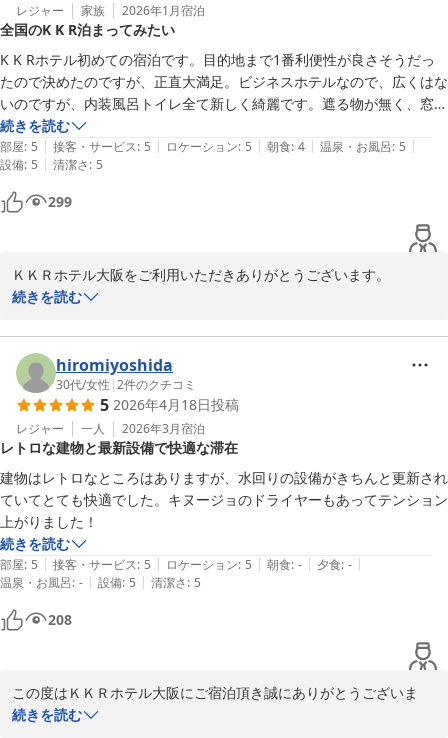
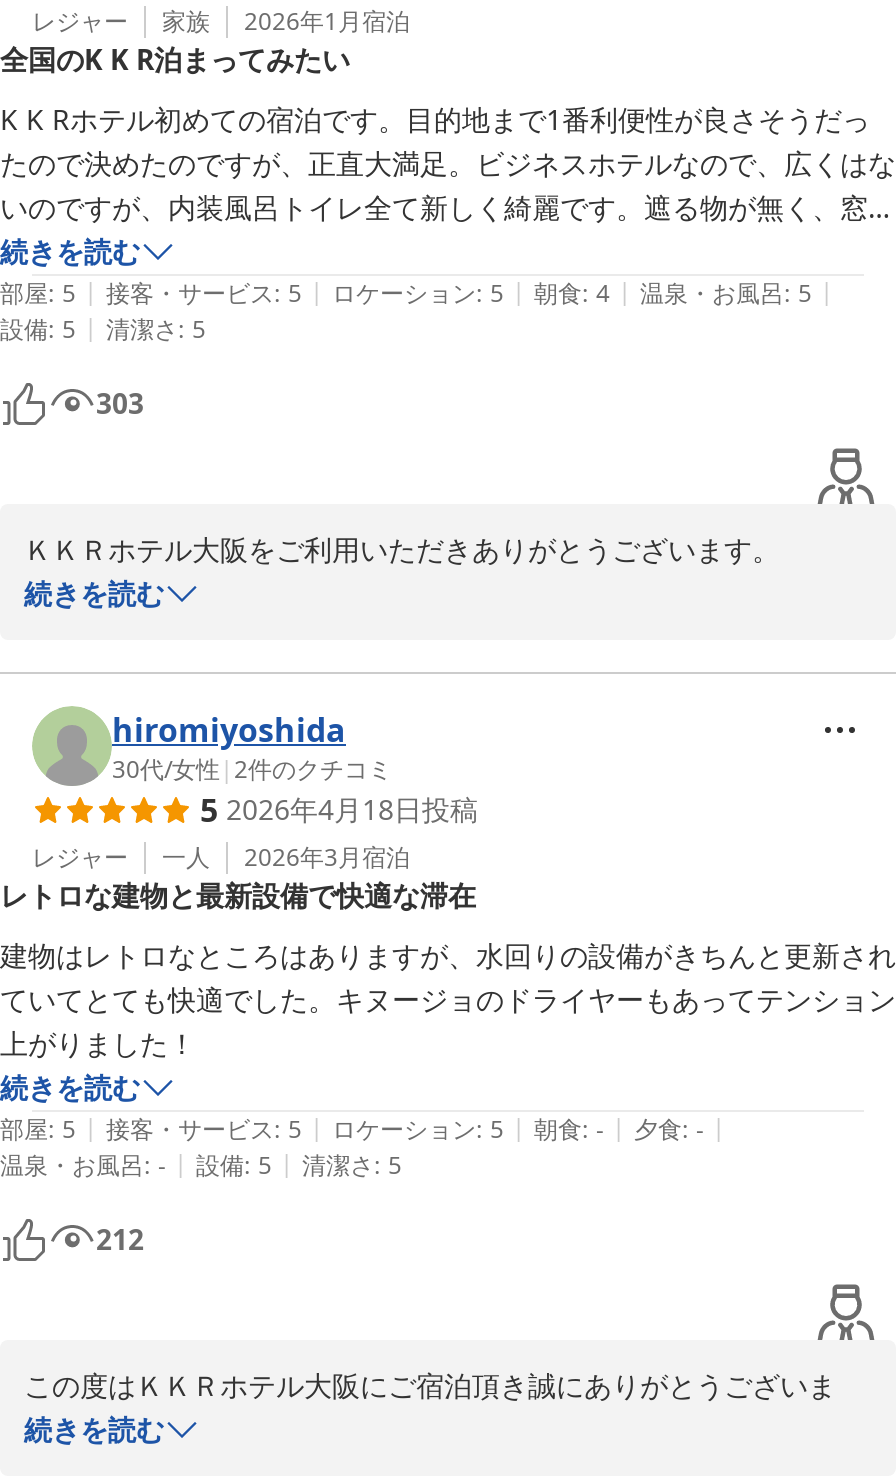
- 299
+ 303

- 208
+ 212
